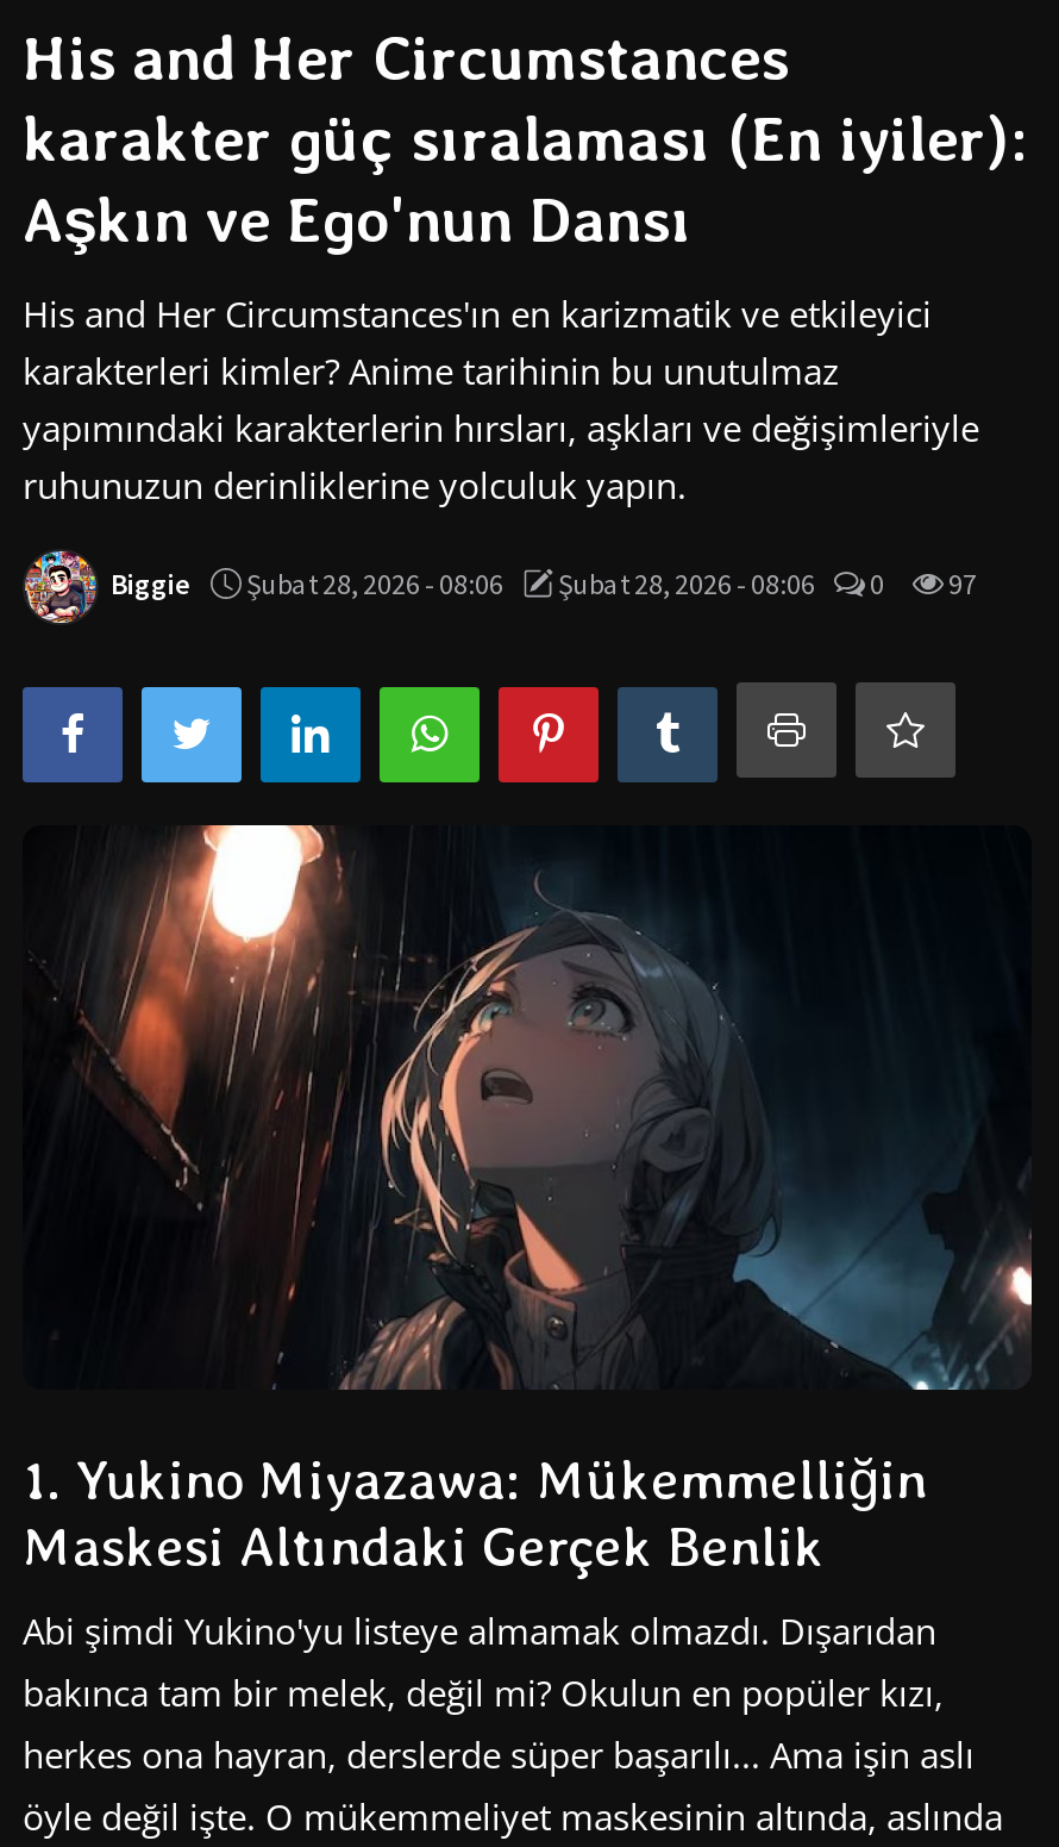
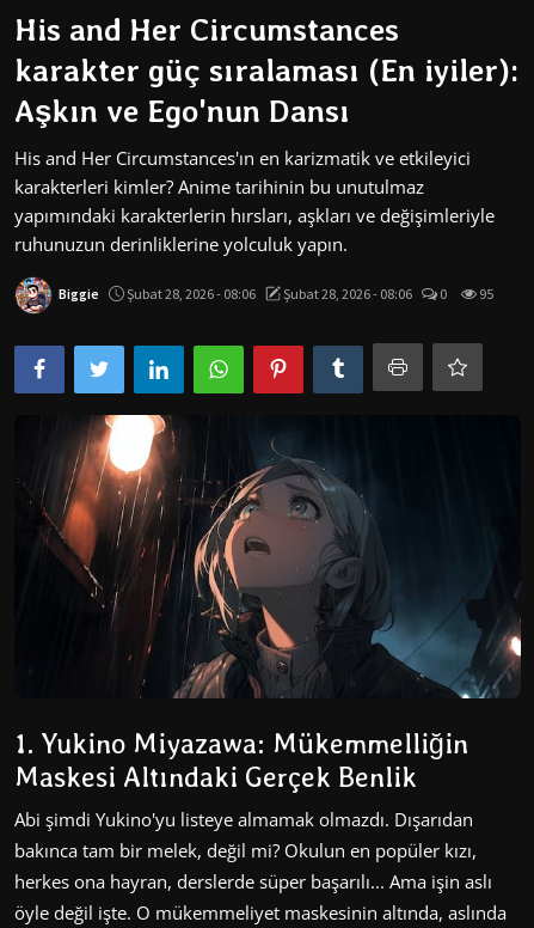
- Biggie Şubat 28, 2026 - 08:06 Şubat 28, 2026 - 08:06 0 97
+ Biggie Şubat 28, 2026 - 08:06 Şubat 28, 2026 - 08:06 0 95
